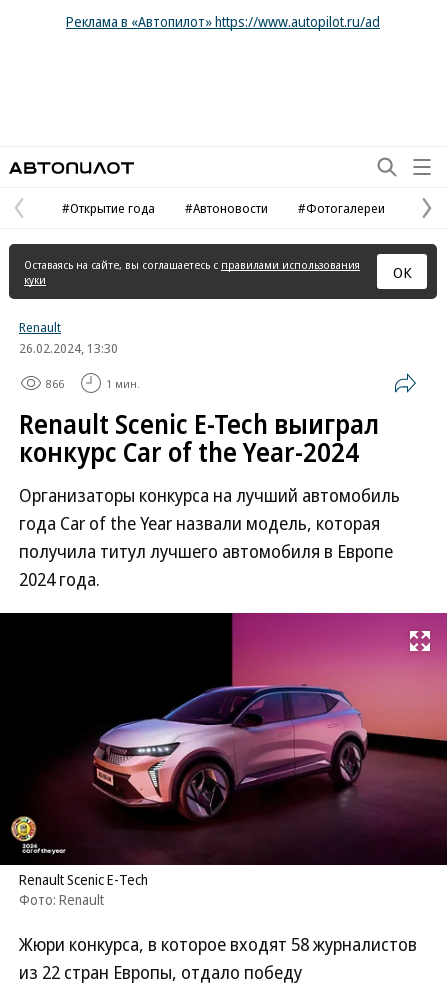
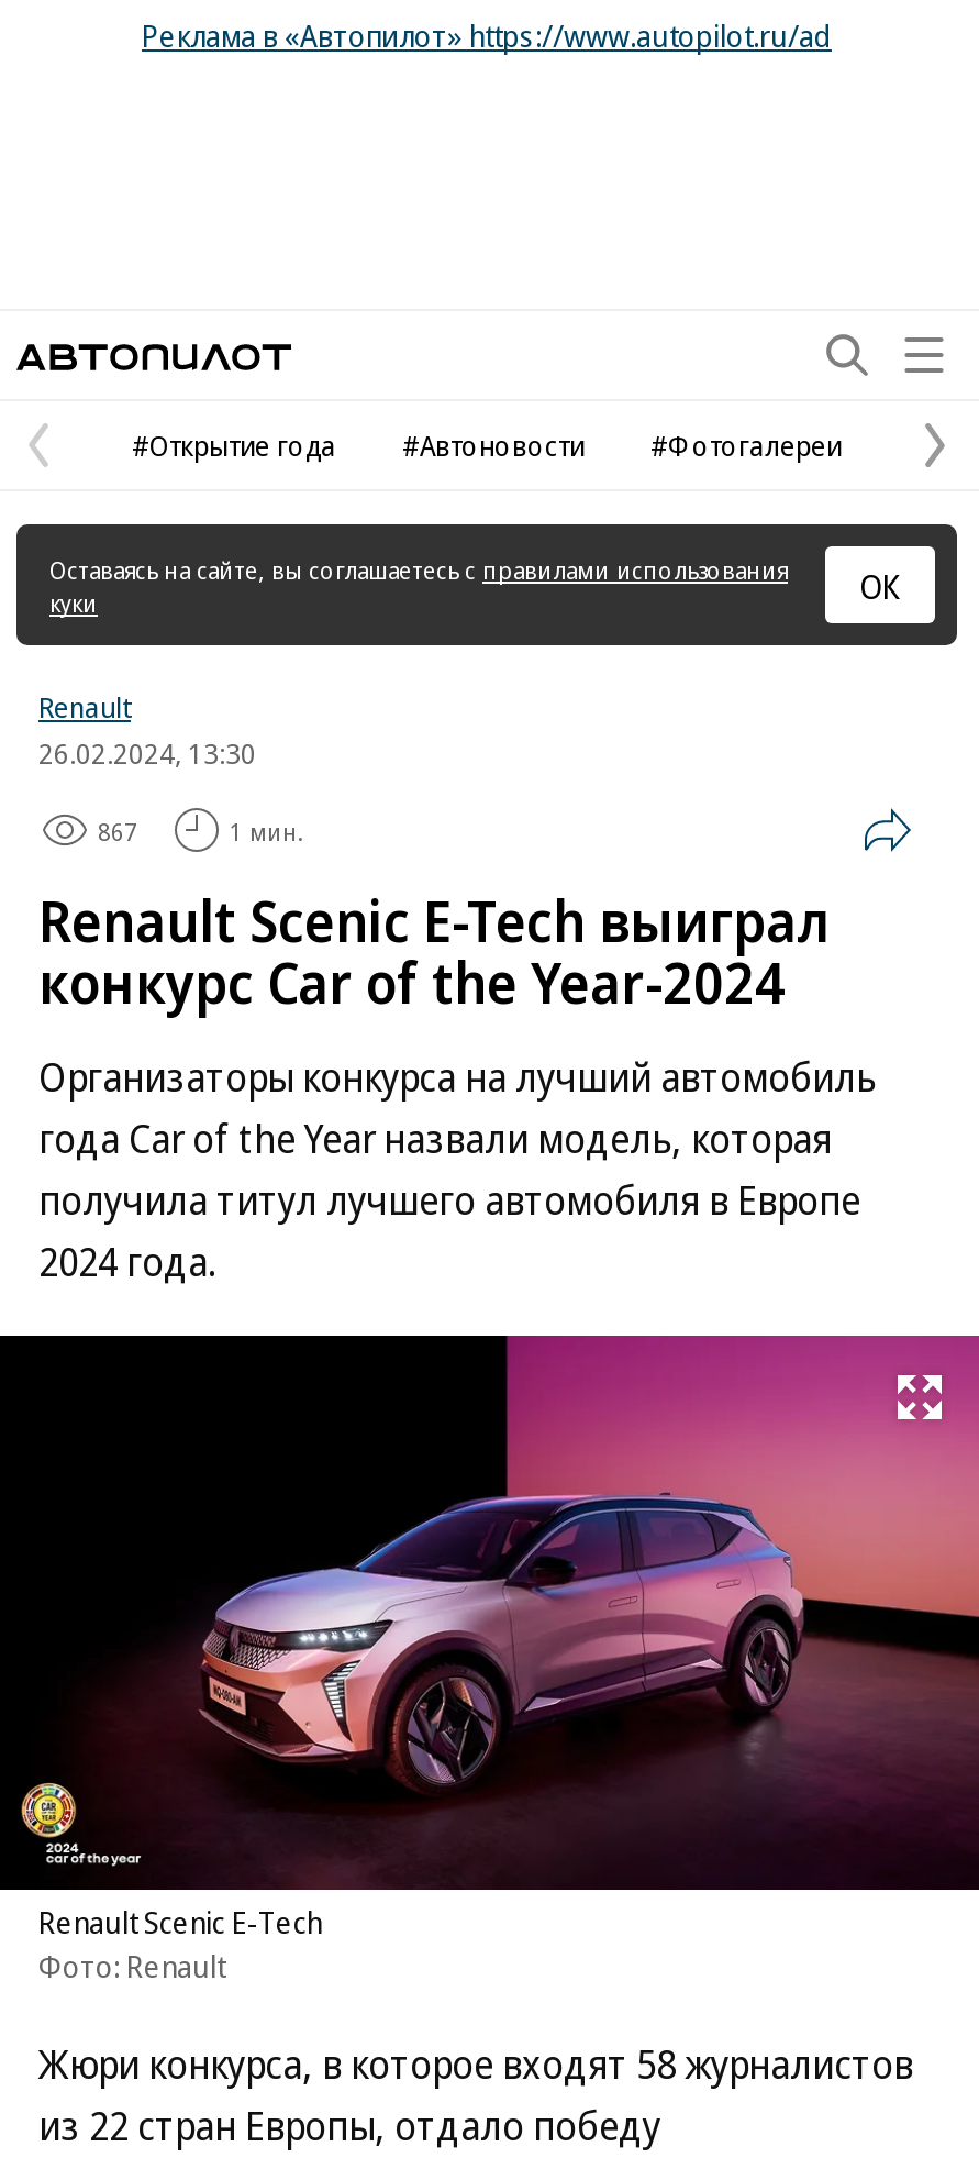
- 866
+ 867
